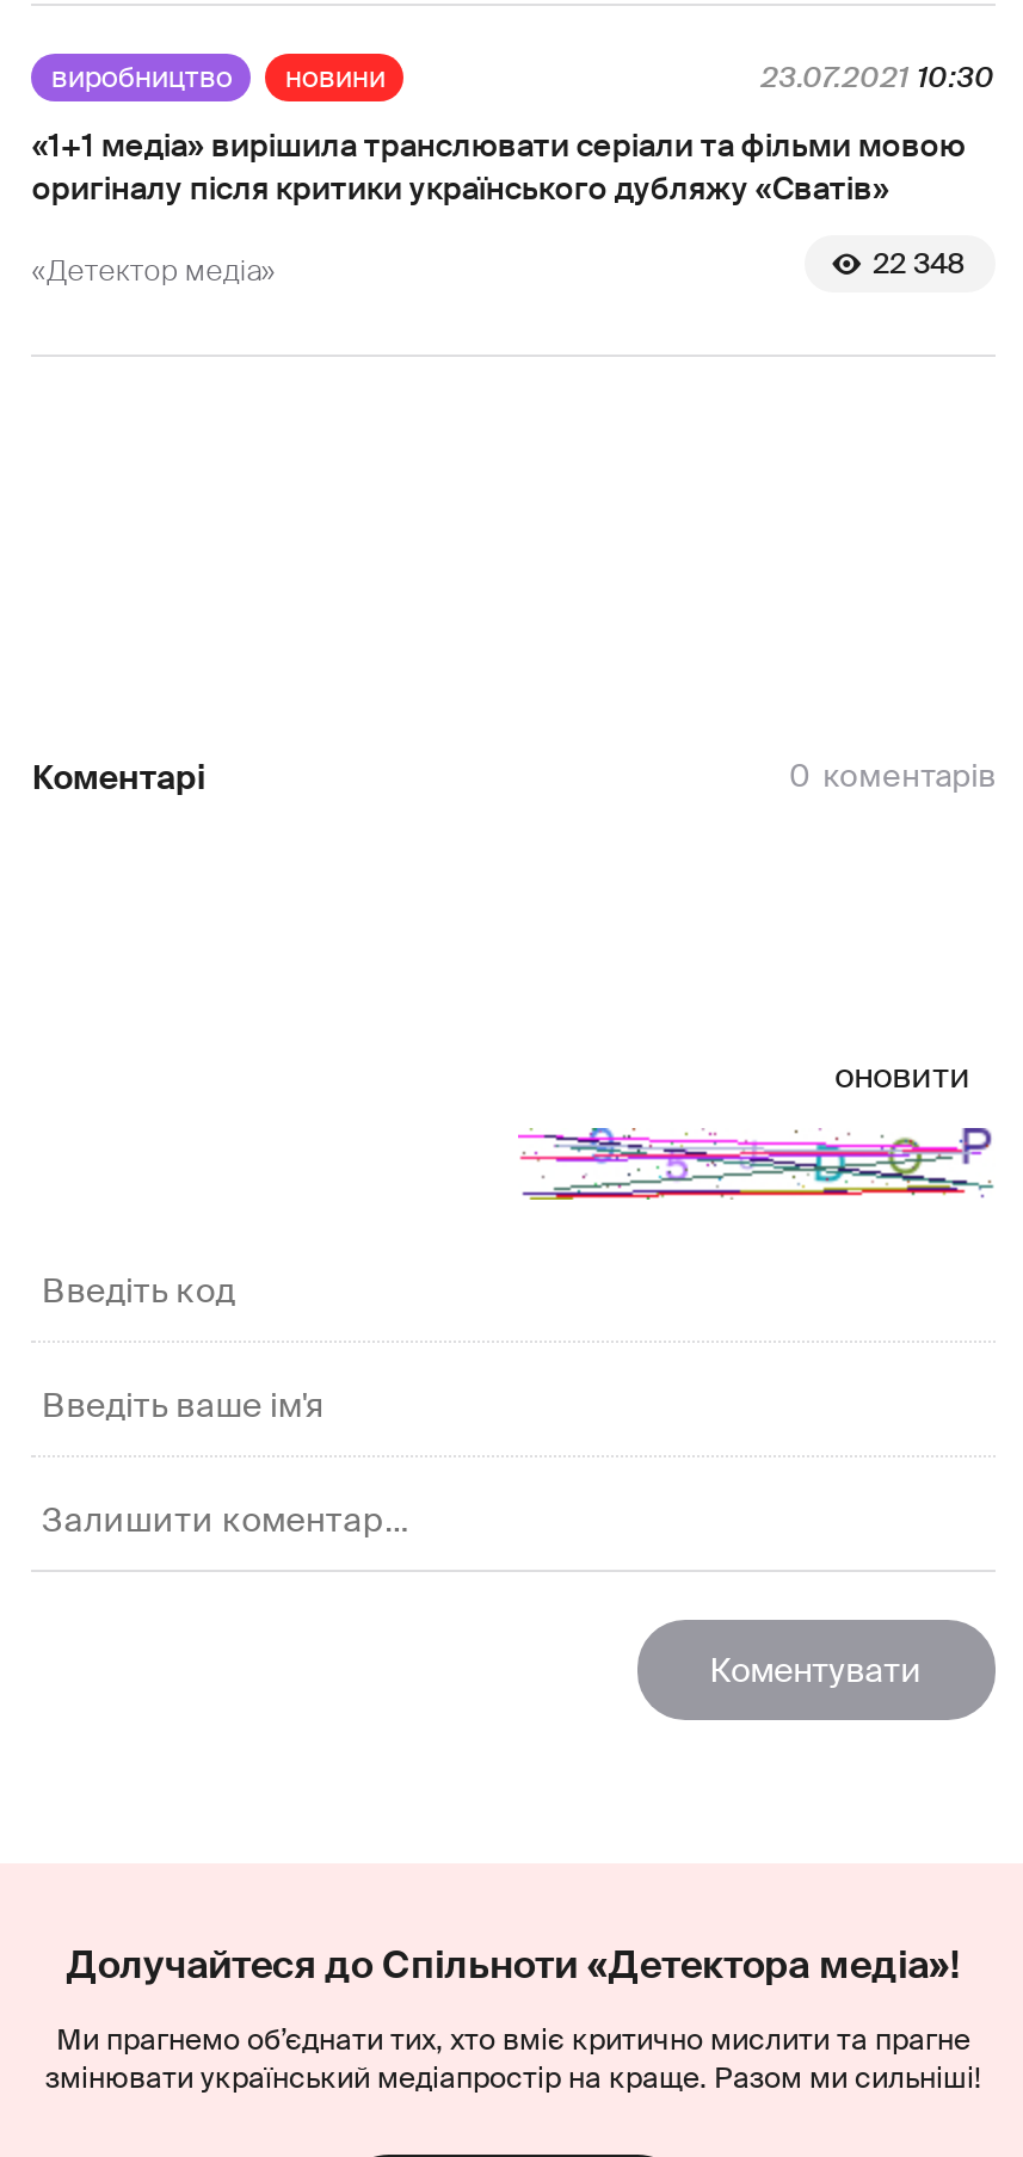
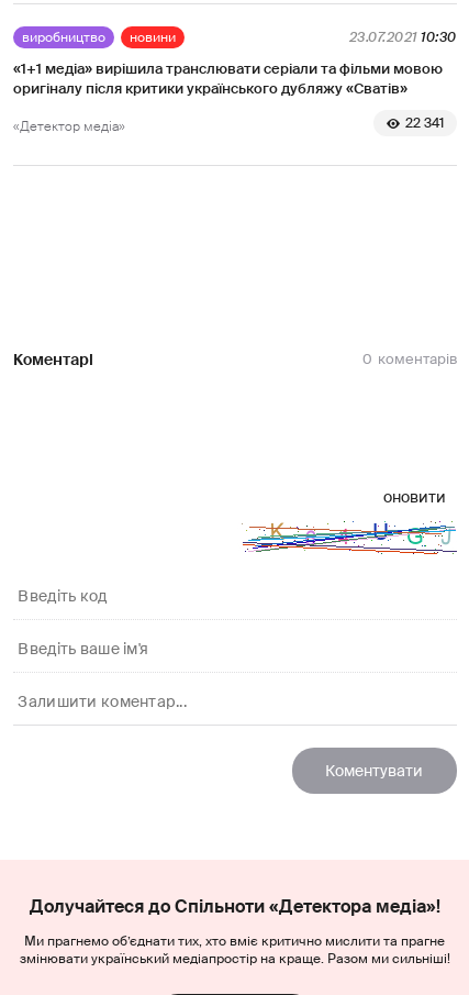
- 22 348
+ 22 341

- [image]
+ [image]
